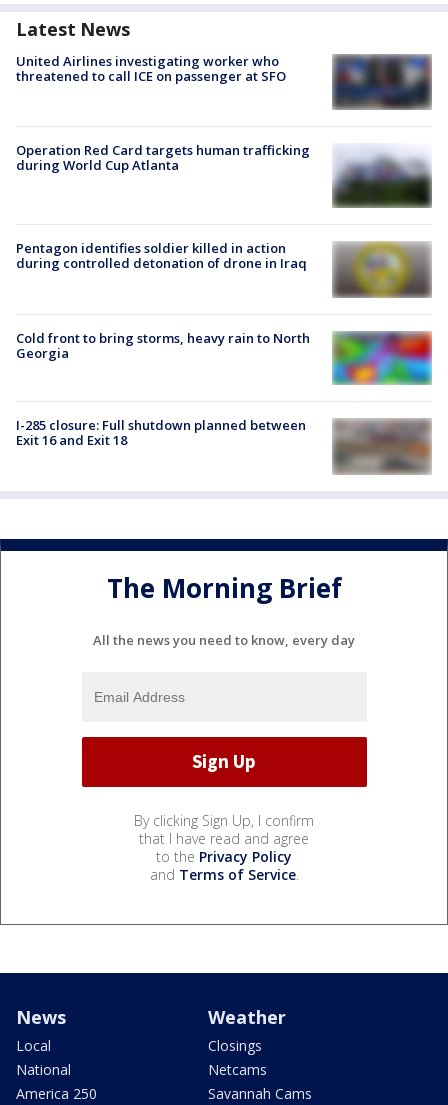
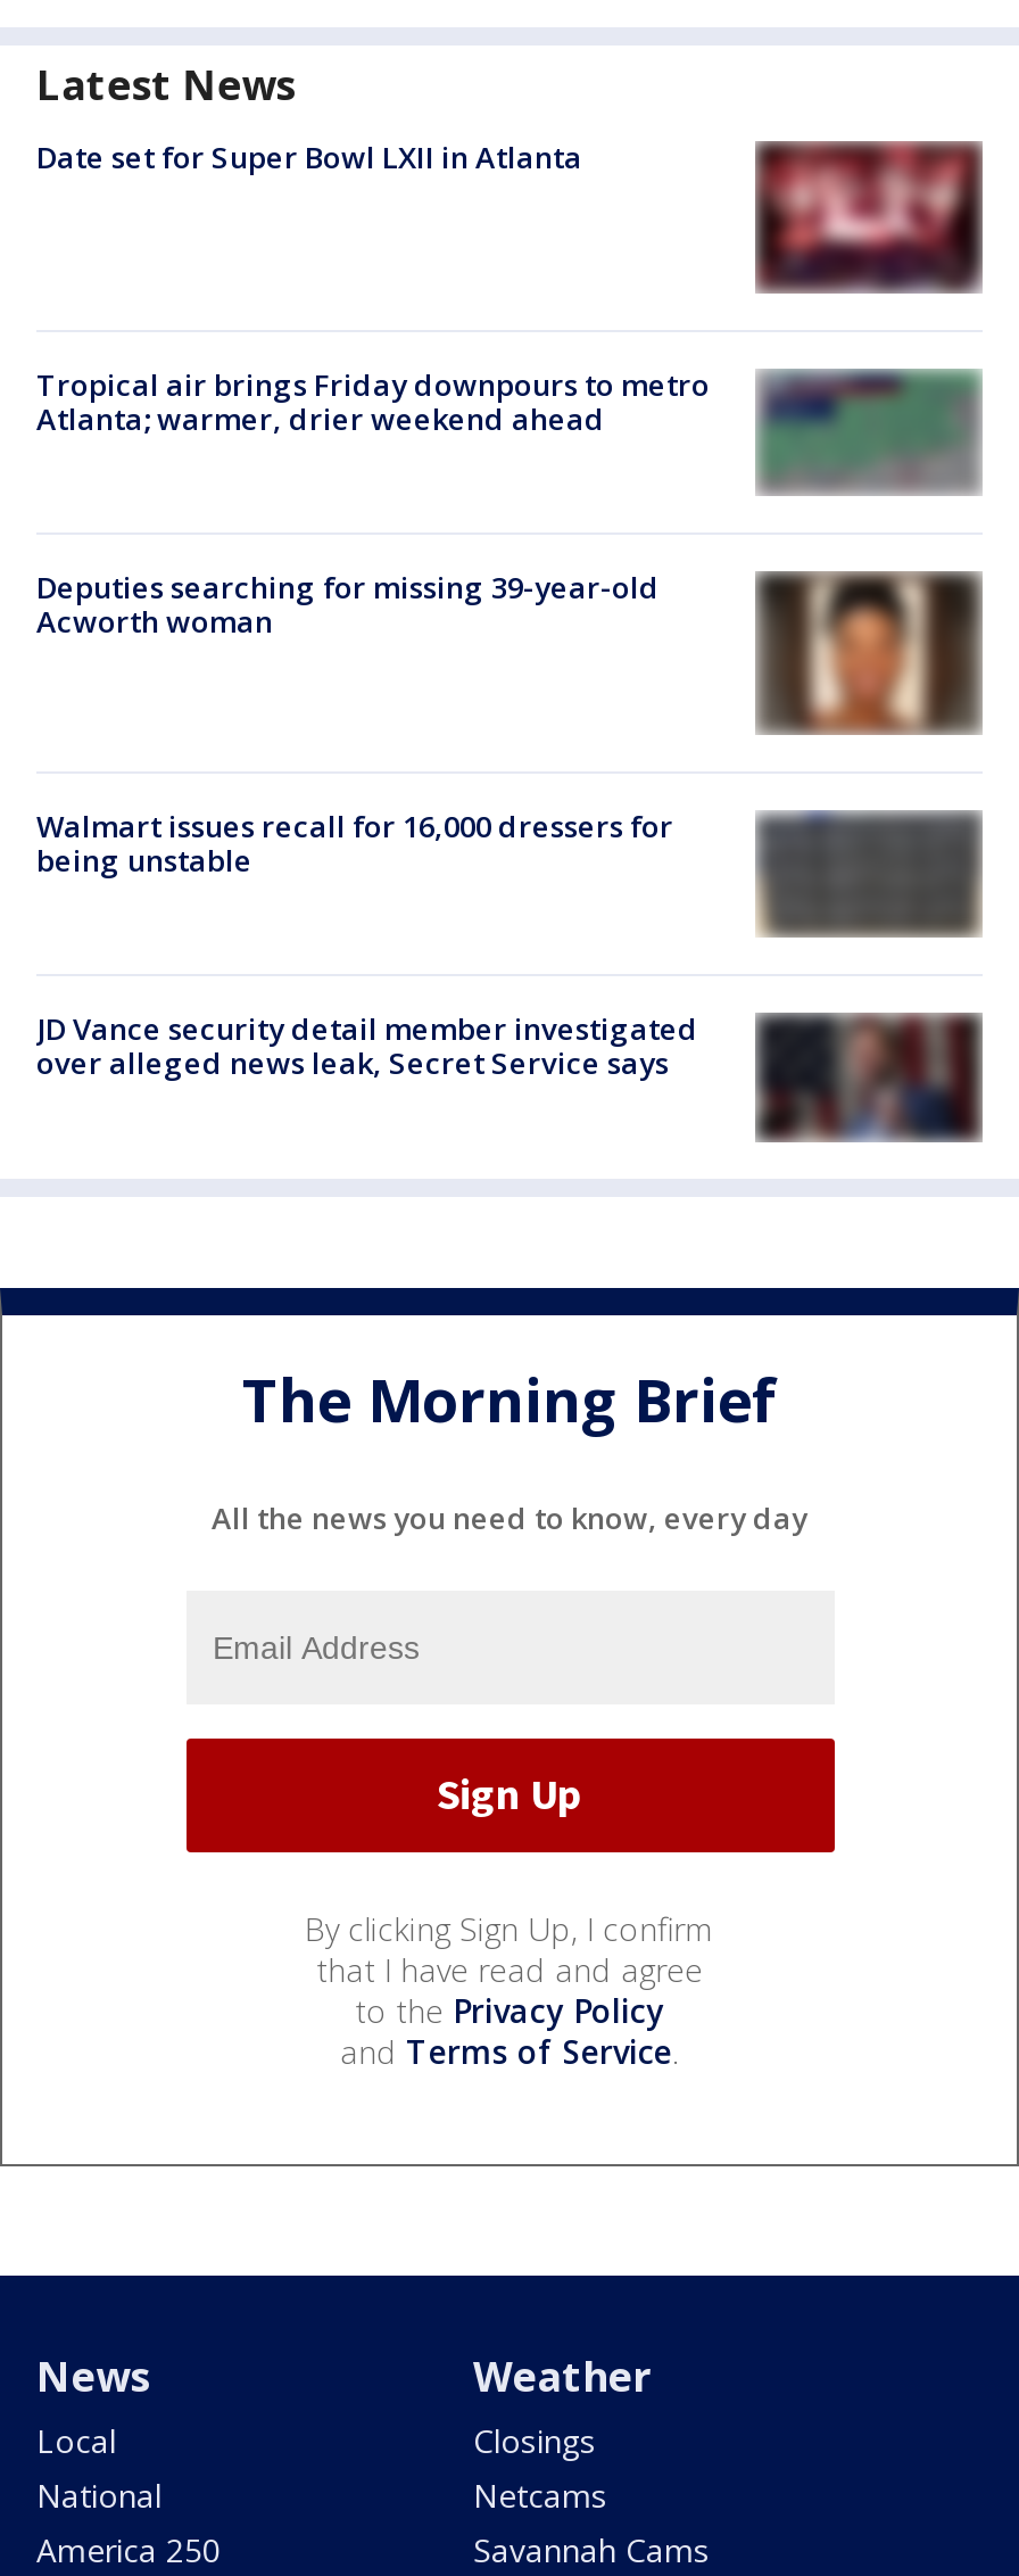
- United Airlines investigating worker who
- threatened to call ICE on passenger at SFO
+ Date set for Super Bowl LXII in Atlanta

- [image]
+ [image]

- [image]
- Operation Red Card targets human trafficking
- during World Cup Atlanta
+ [image]
+ Tropical air brings Friday downpours to metro
+ Atlanta; warmer, drier weekend ahead

- Pentagon identifies soldier killed in action
- during controlled detonation of drone in Iraq
+ Deputies searching for missing 39-year-old
+ Acworth woman

- [image]
+ [image]

- [image]
- Cold front to bring storms, heavy rain to North
- Georgia
+ [image]
+ Walmart issues recall for 16,000 dressers for
+ being unstable

- [image]
- I-285 closure: Full shutdown planned between
- Exit 16 and Exit 18
+ [image]
+ JD Vance security detail member investigated
+ over alleged news leak, Secret Service says
